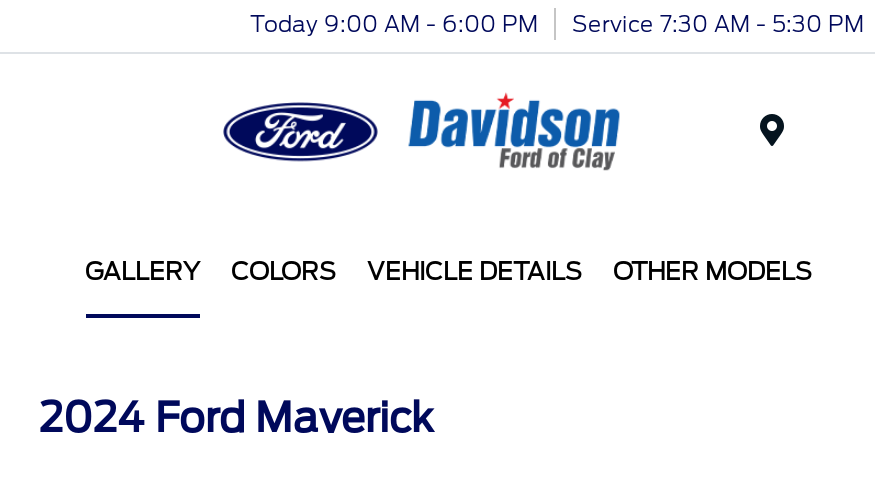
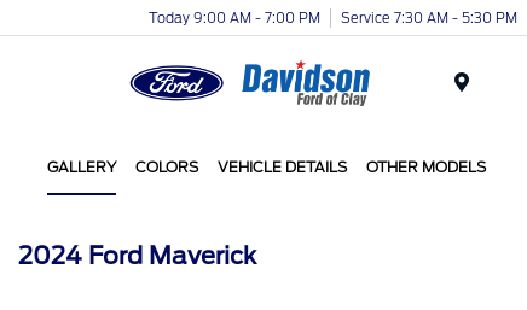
- Today 9:00 AM - 6:00 PM Service 7:30 AM - 5:30 PM
+ Today 9:00 AM - 7:00 PM Service 7:30 AM - 5:30 PM
